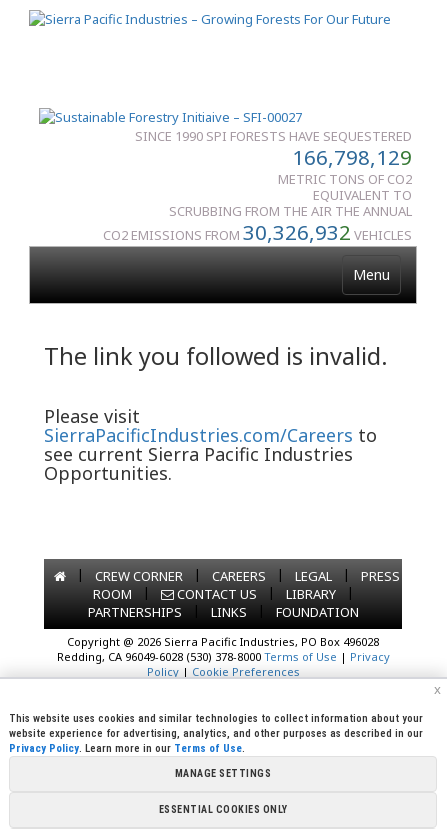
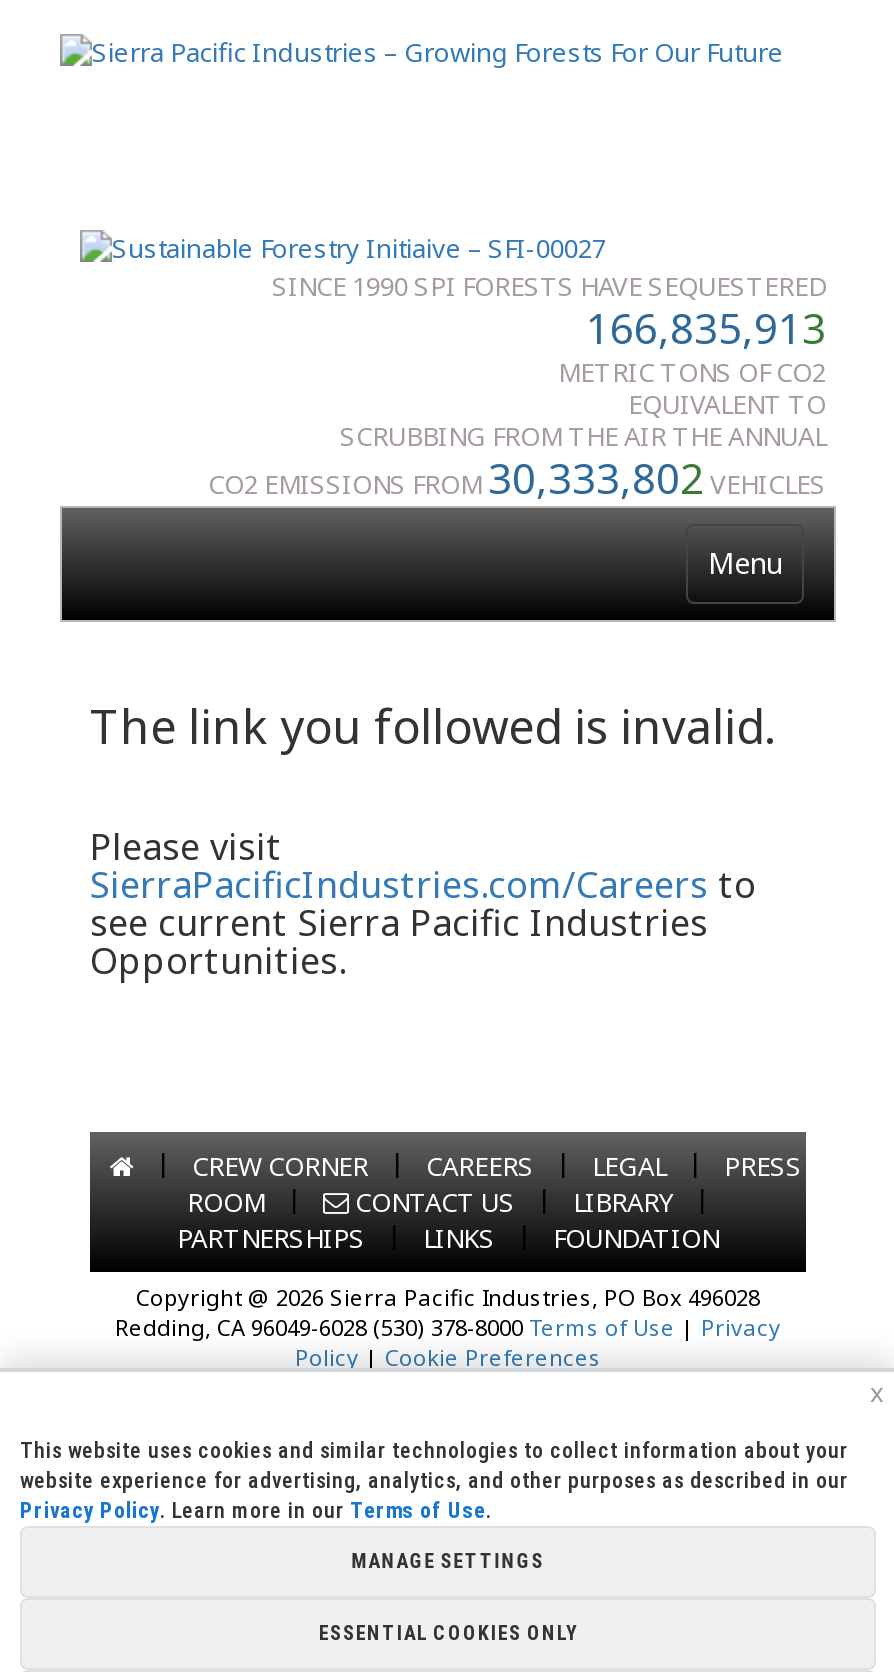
- 166,798,12 9
+ 166,835,91 3

- CO2 EMISSIONS FROM30,326,932VEHICLES
+ CO2 EMISSIONS FROM30,333,802VEHICLES
